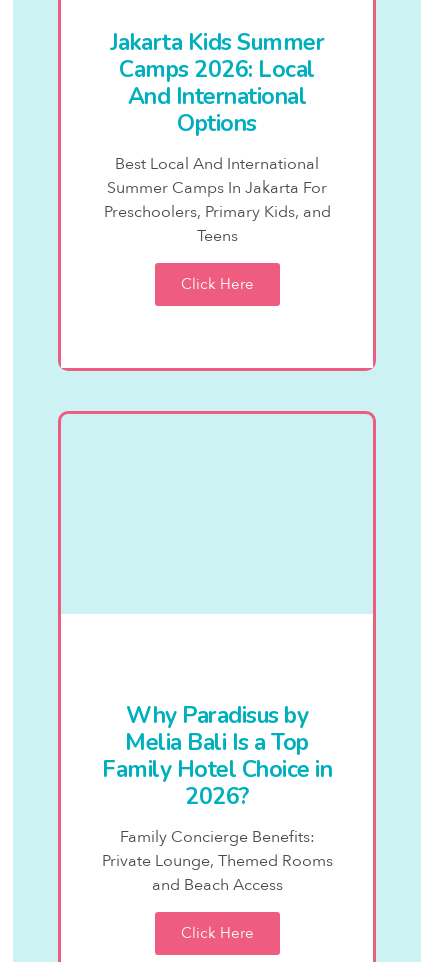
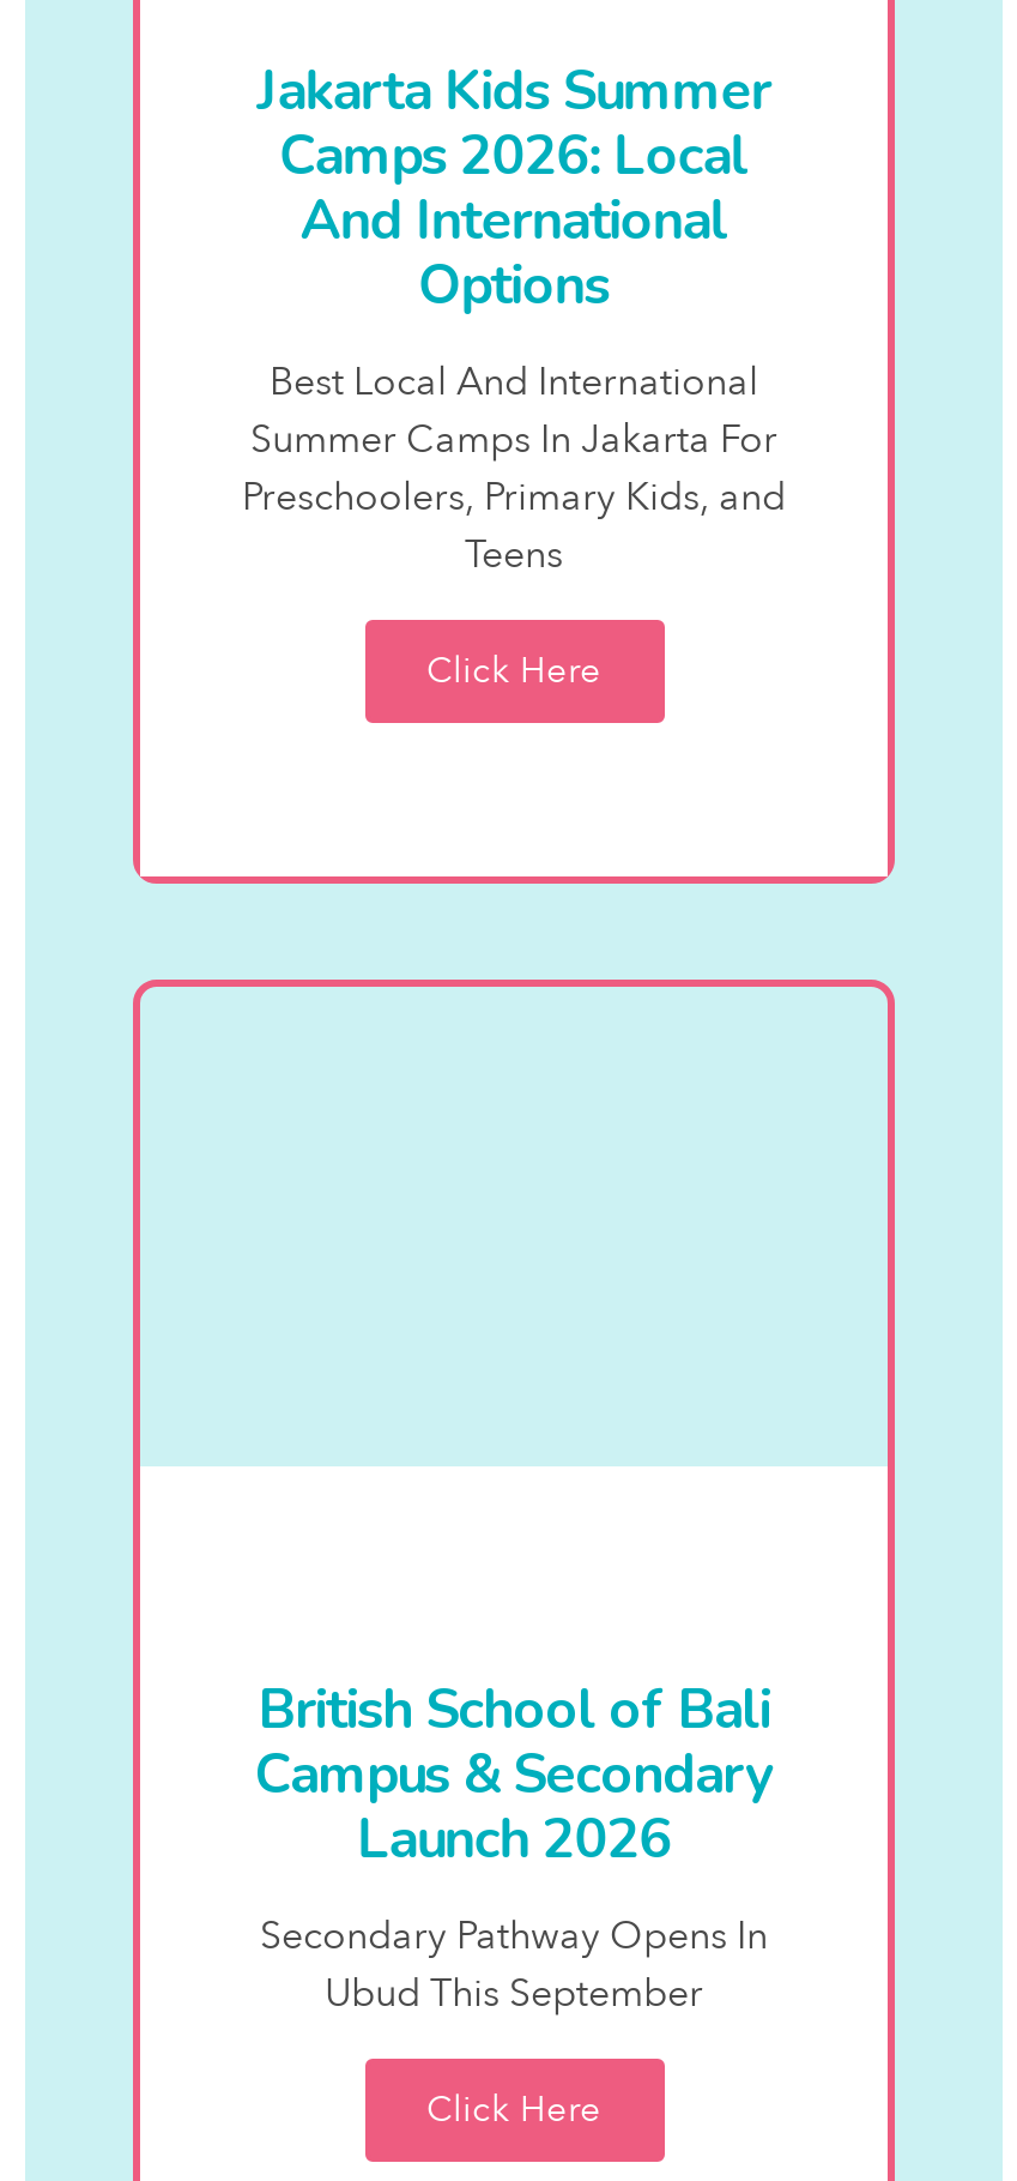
- Why Paradisus by
- Melia Bali Is a Top
- Family Hotel Choice in
- 2026?
+ British School of Bali
+ Campus & Secondary
+ Launch 2026

- Family Concierge Benefits:
- Private Lounge, Themed Rooms
- and Beach Access
+ Secondary Pathway Opens In
+ Ubud This September
